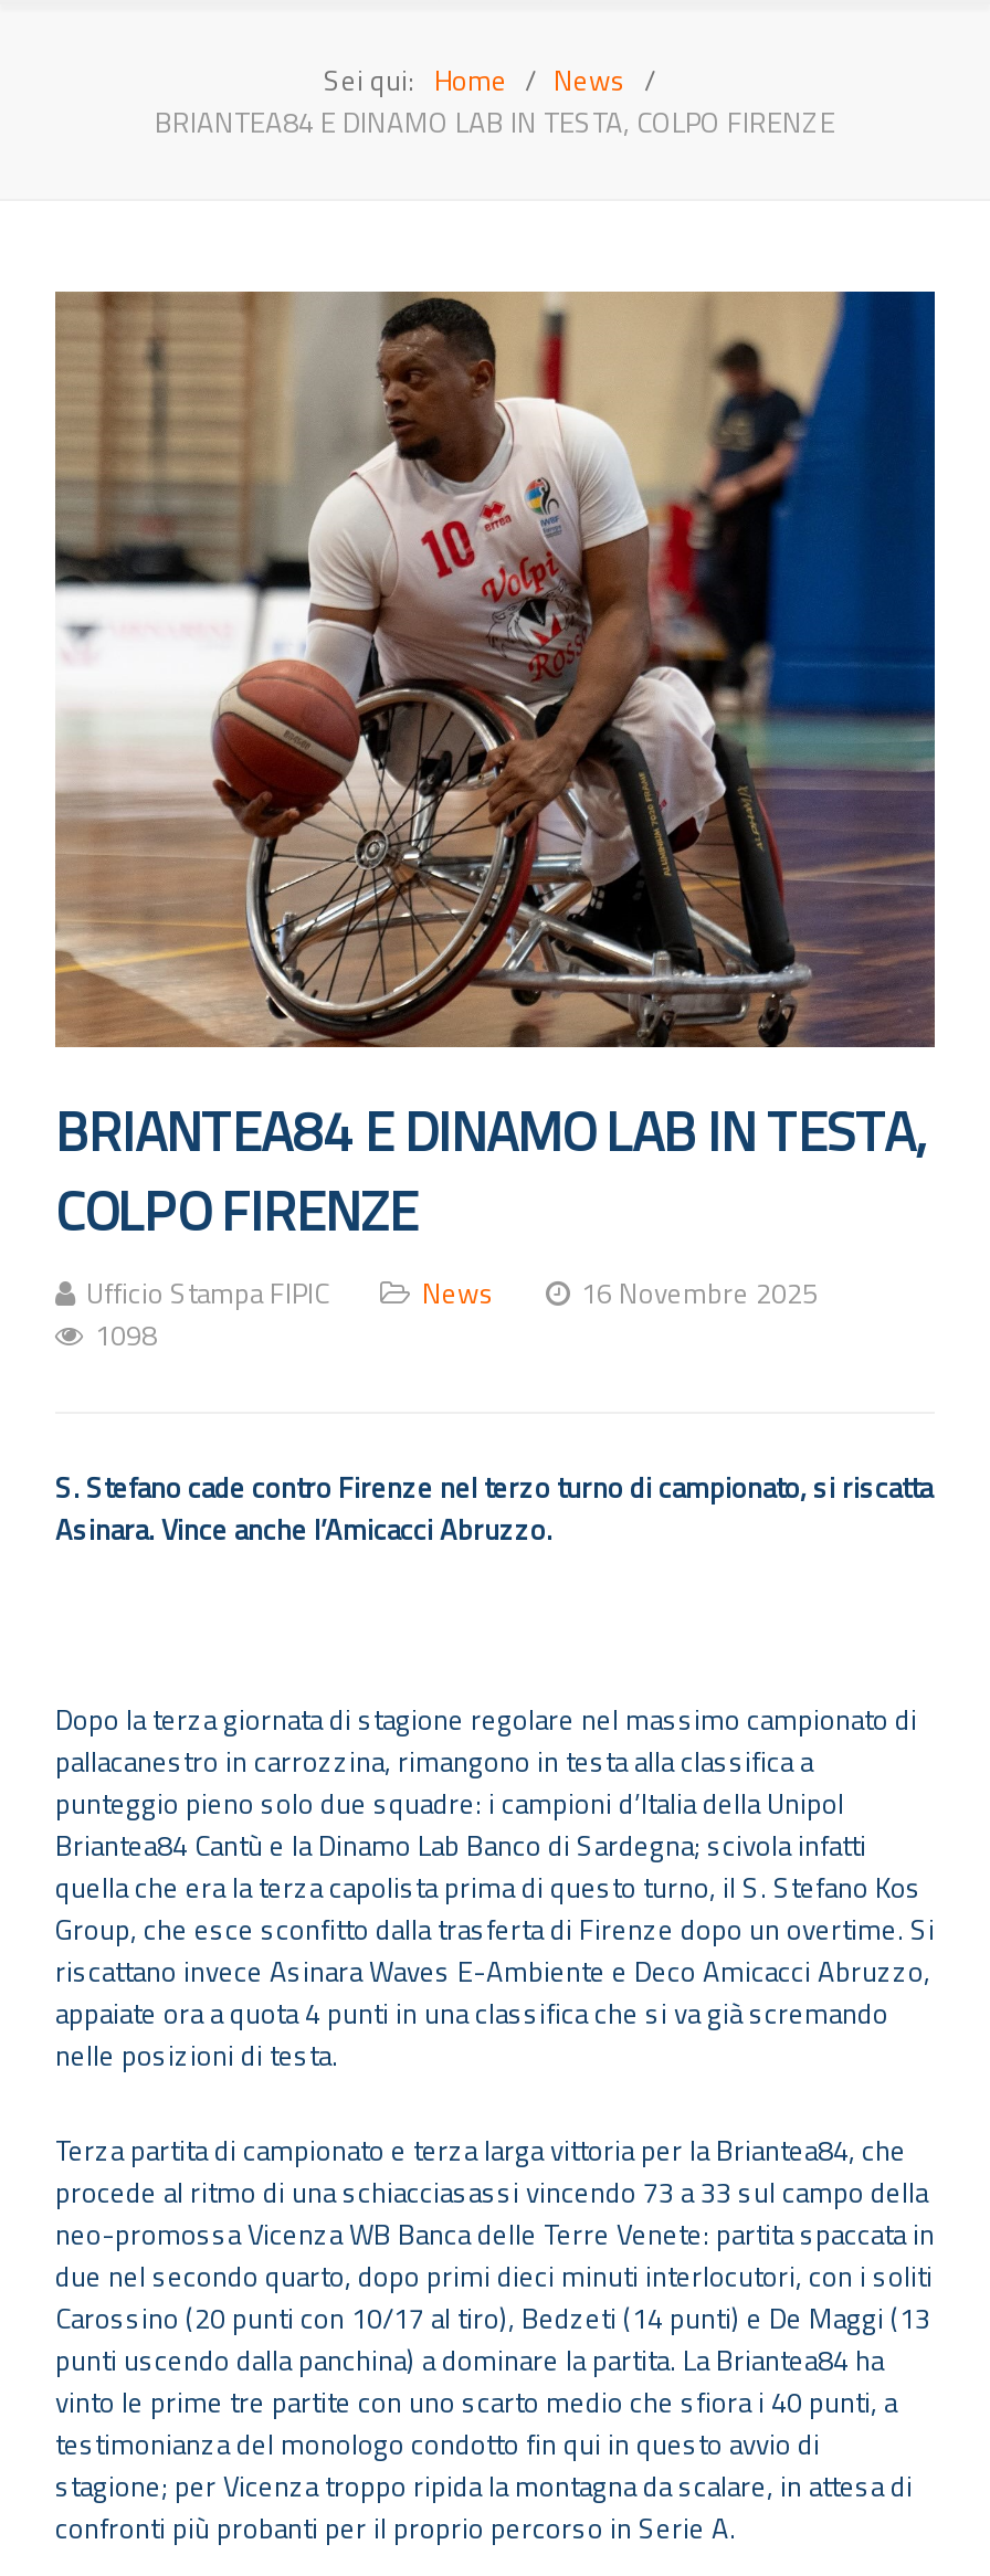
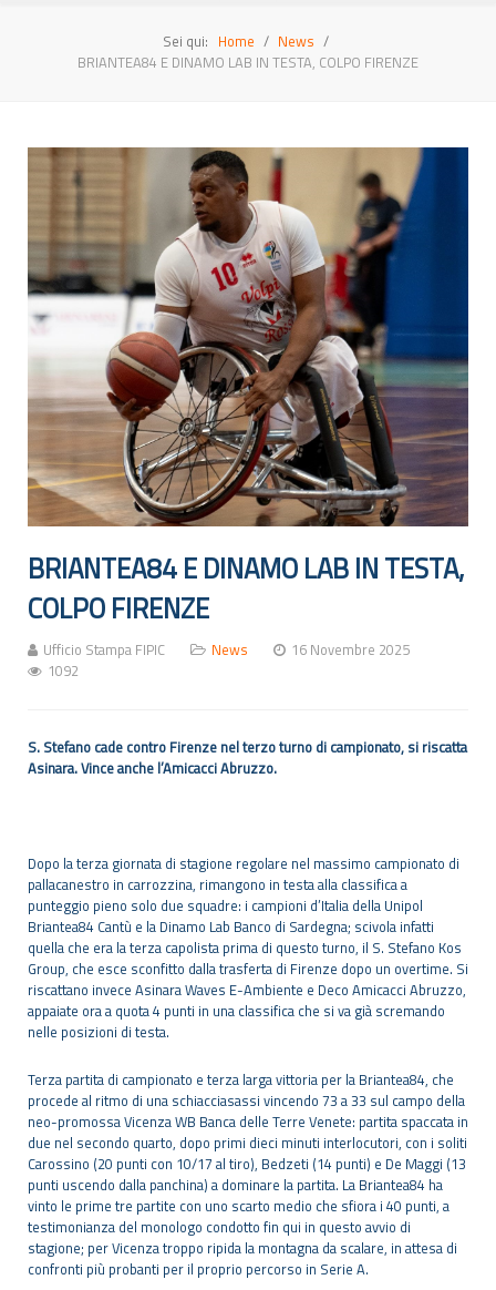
- 1098
+ 1092
